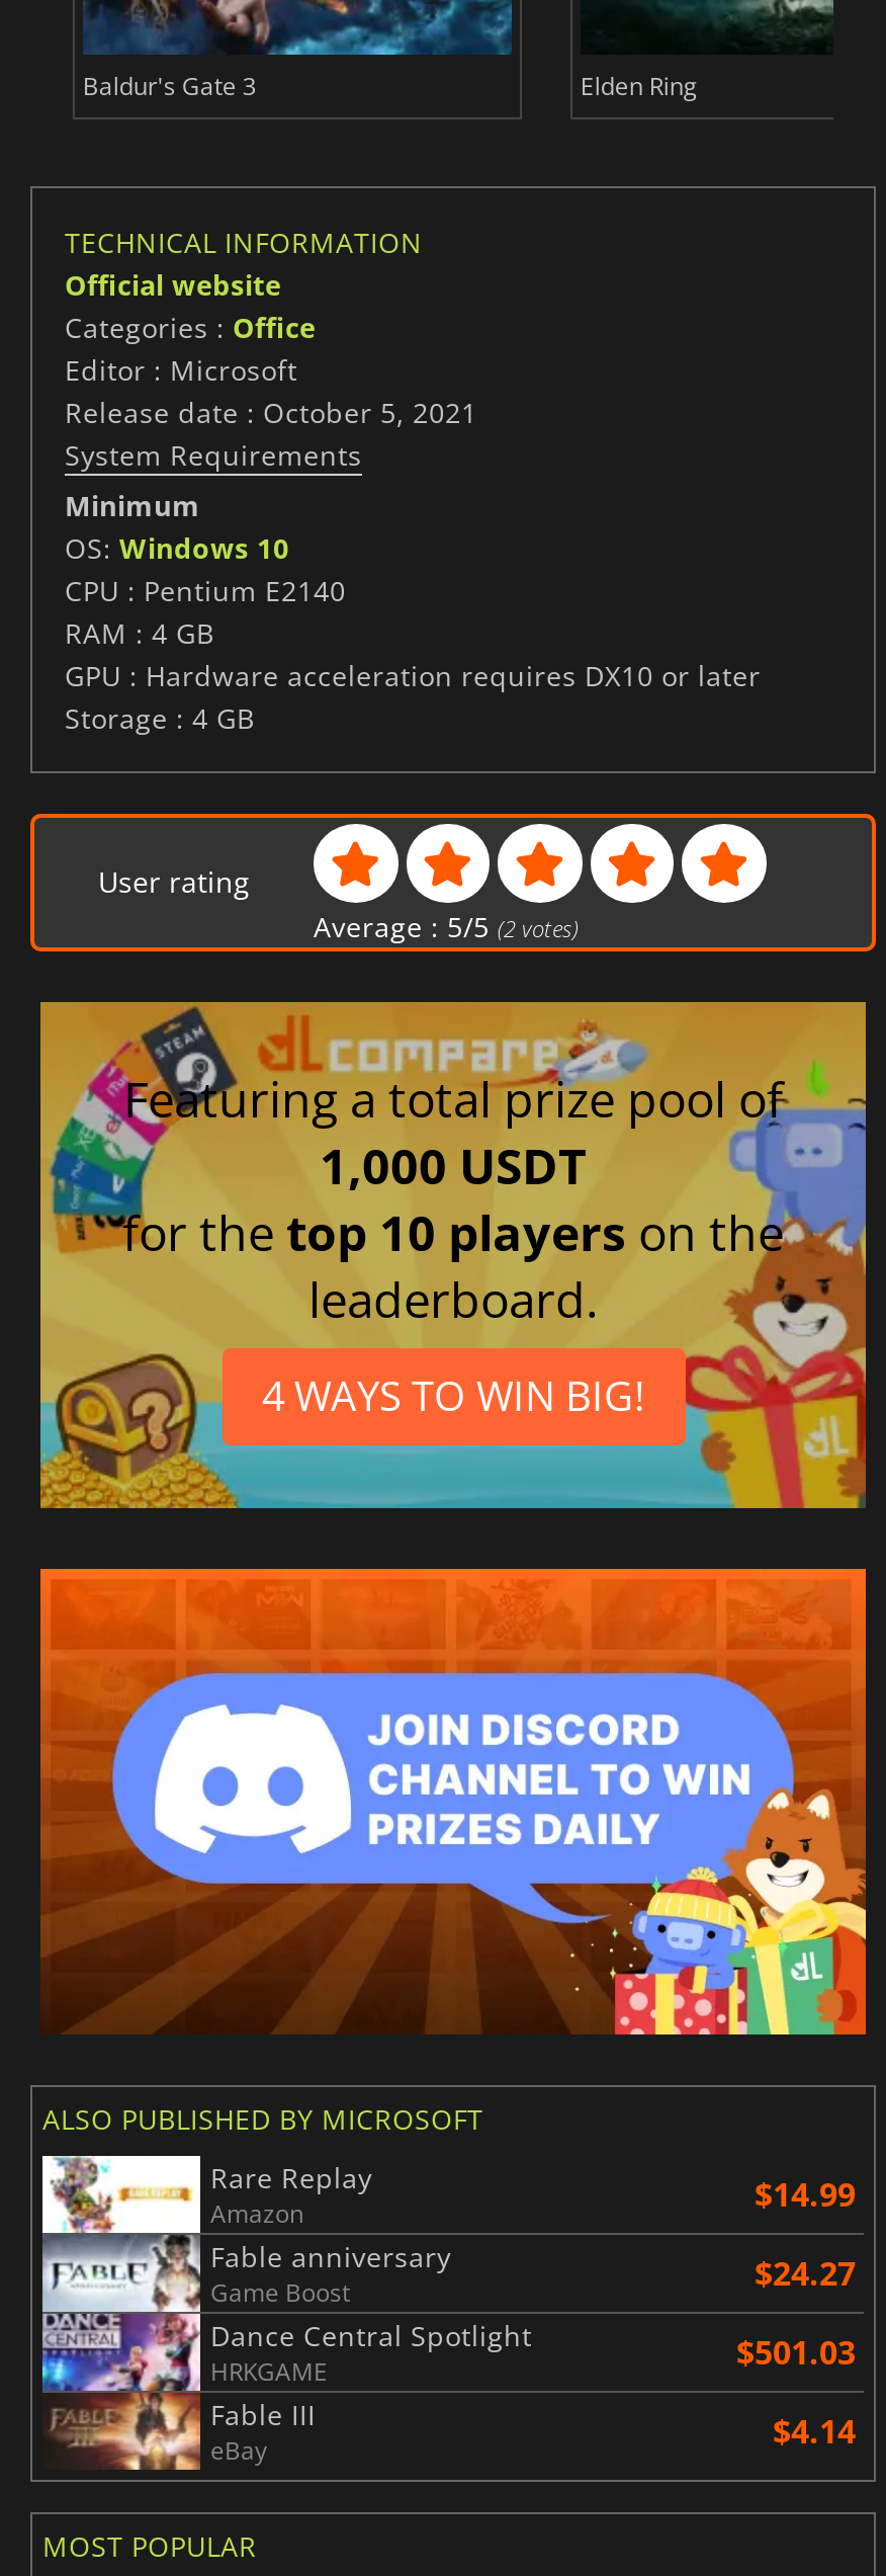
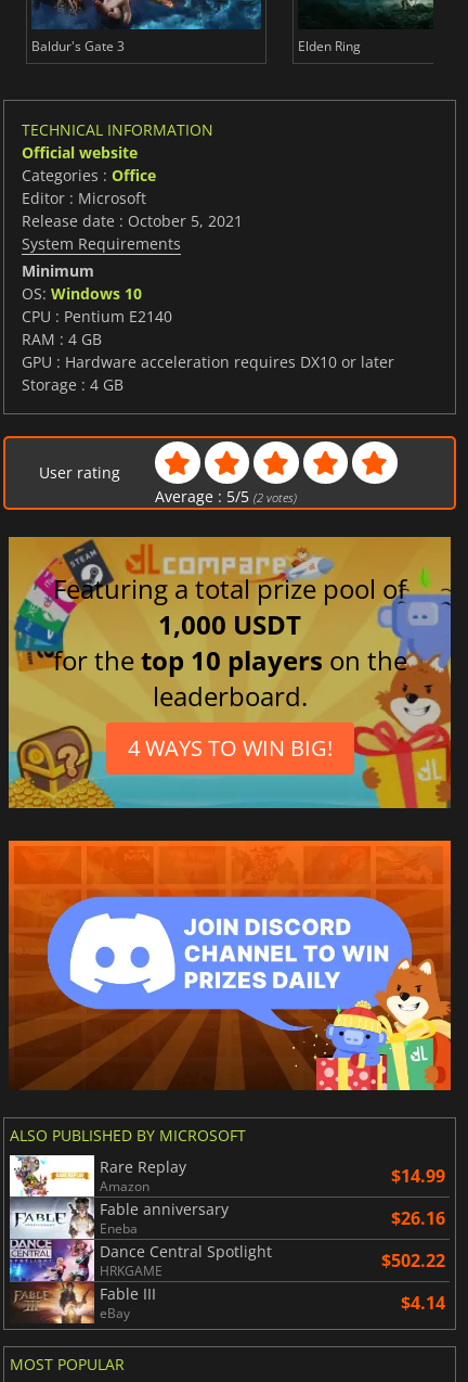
- Game Boost
- $24.27
+ Eneba
+ $26.16

- $501.03
+ $502.22
